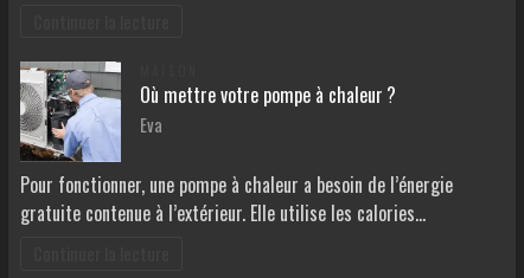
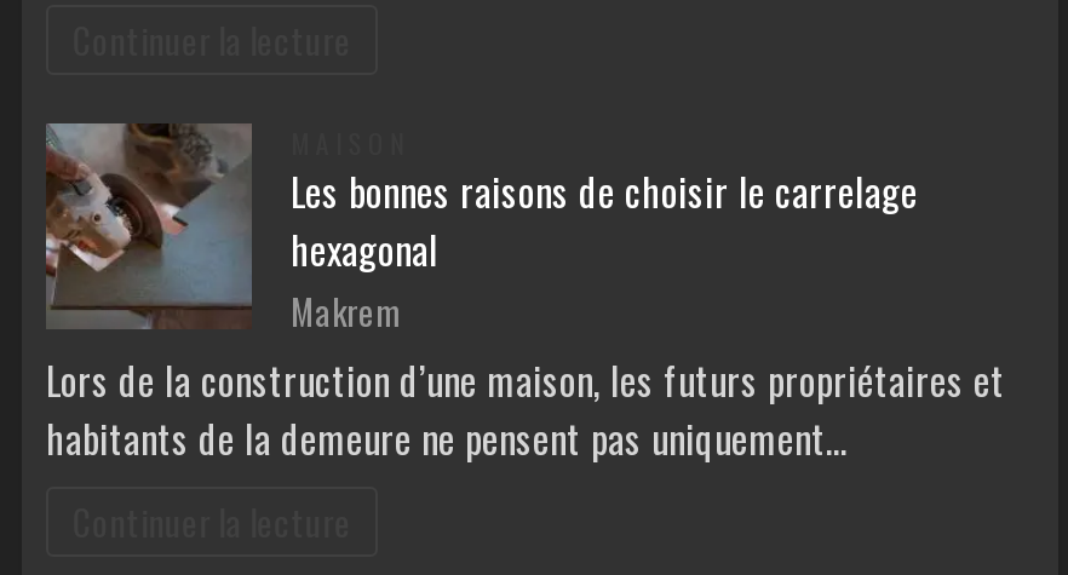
- [image]
- Où mettre votre pompe à chaleur ?
- Eva
- Pour fonctionner, une pompe à chaleur a besoin de l’énergie
- gratuite contenue à l’extérieur. Elle utilise les calories…
+ [image]
+ Les bonnes raisons de choisir le carrelage
+ hexagonal
+ Makrem
+ Lors de la construction d’une maison, les futurs propriétaires et
+ habitants de la demeure ne pensent pas uniquement…
